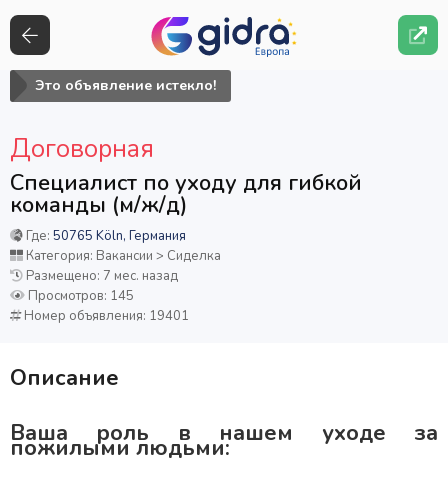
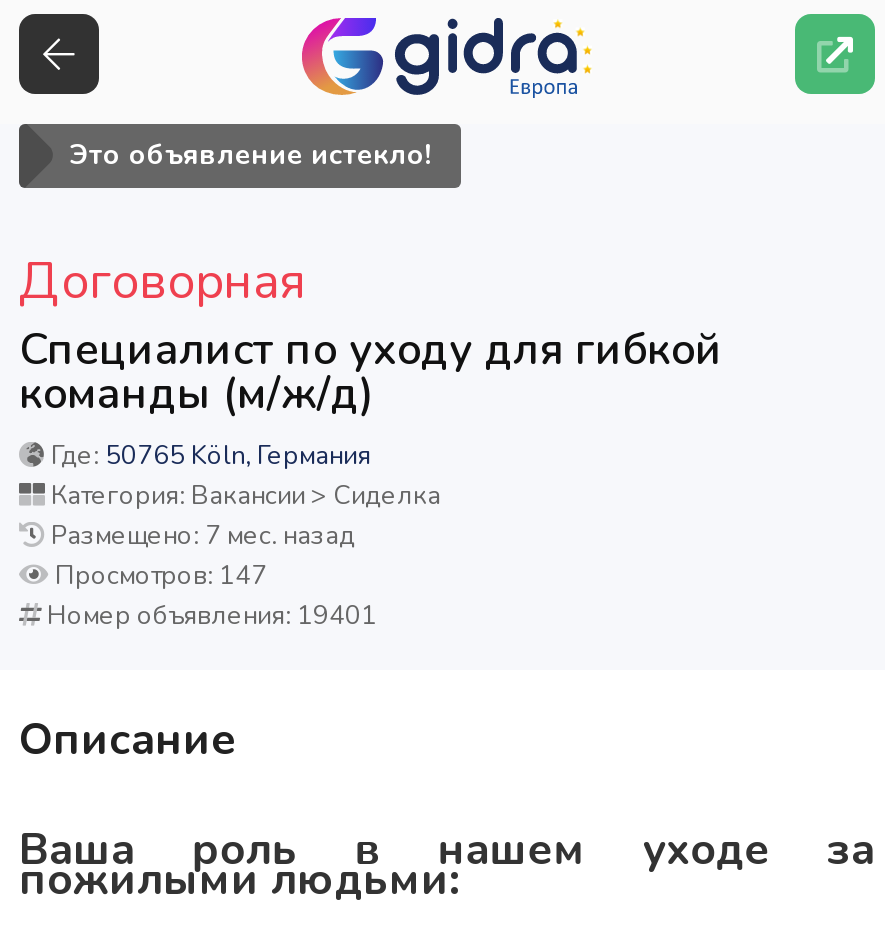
- Просмотров: 145
+ Просмотров: 147
